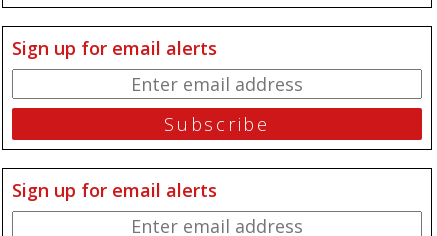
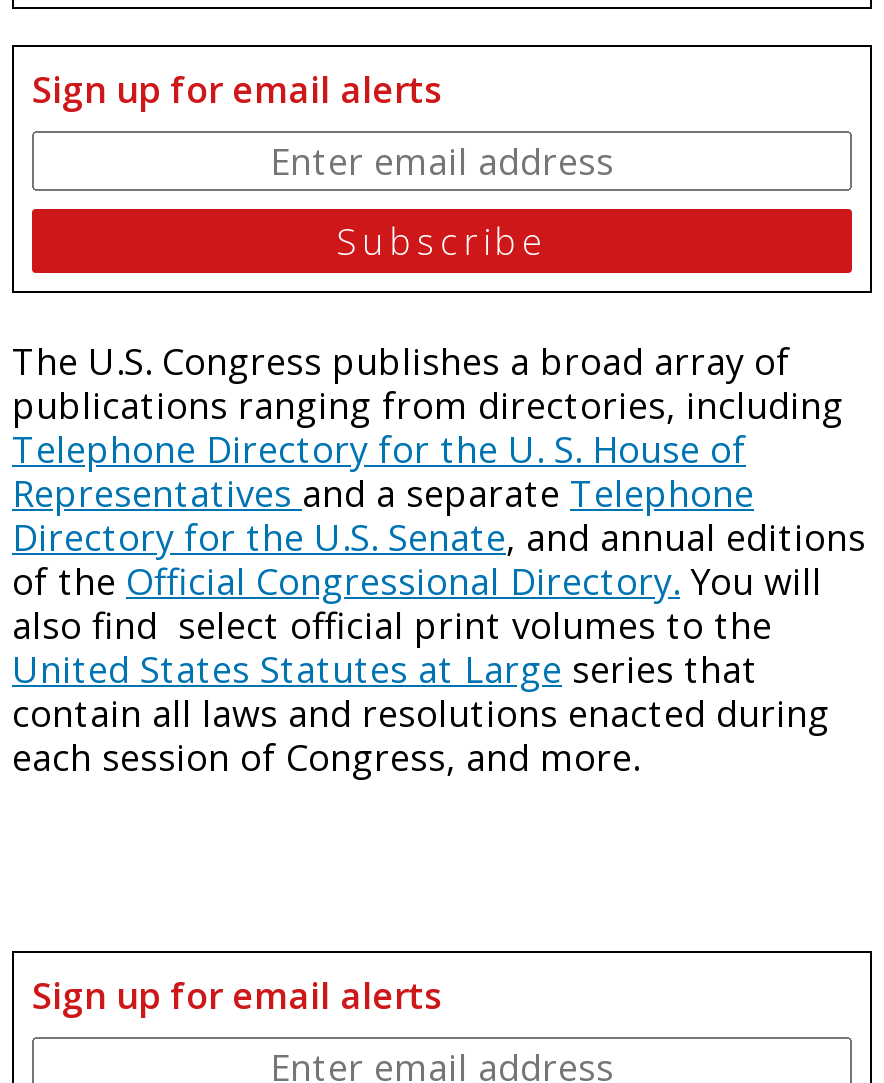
+ The U.S. Congress publishes a broad array of
+ publications ranging from directories, including
+ Telephone Directory for the U. S. House of
+ Representativesand a separateTelephone
+ Directory for the U.S. Senate, and annual editions
+ of theOfficial Congressional Directory. You will
+ also find select official print volumes to the
+ United States Statutes at Large series that
+ contain all laws and resolutions enacted during
+ each session of Congress, and more.
